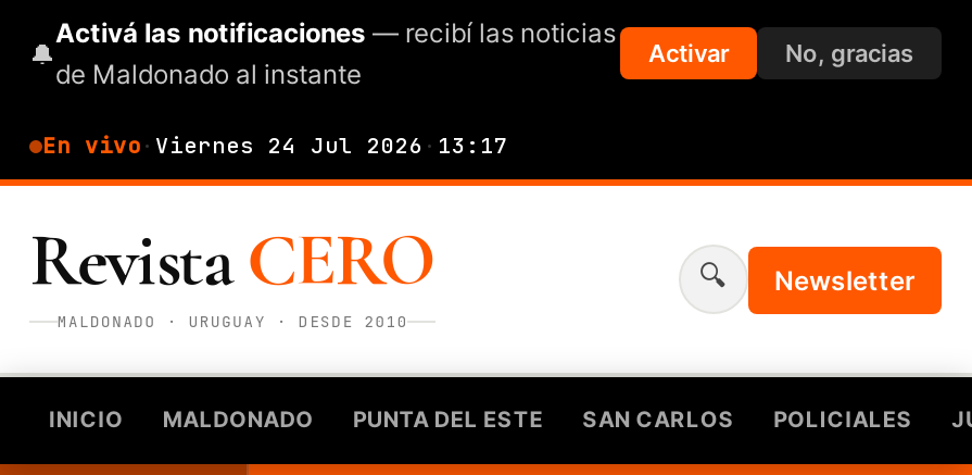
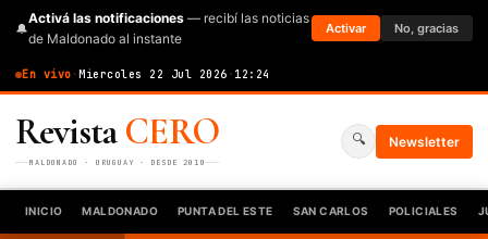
- En vivo · Viernes 24 Jul 2026 · 13:17
+ En vivo · Miercoles 22 Jul 2026 · 12:24
